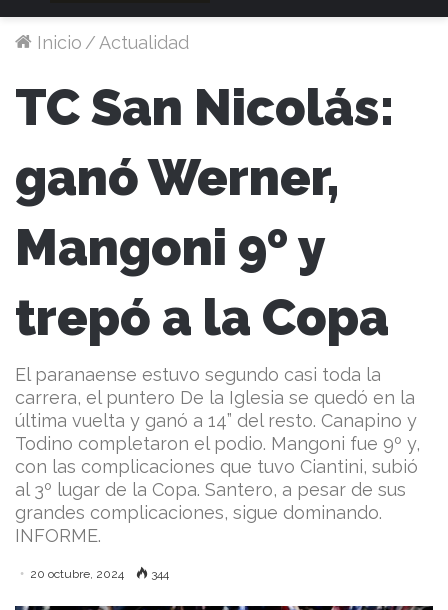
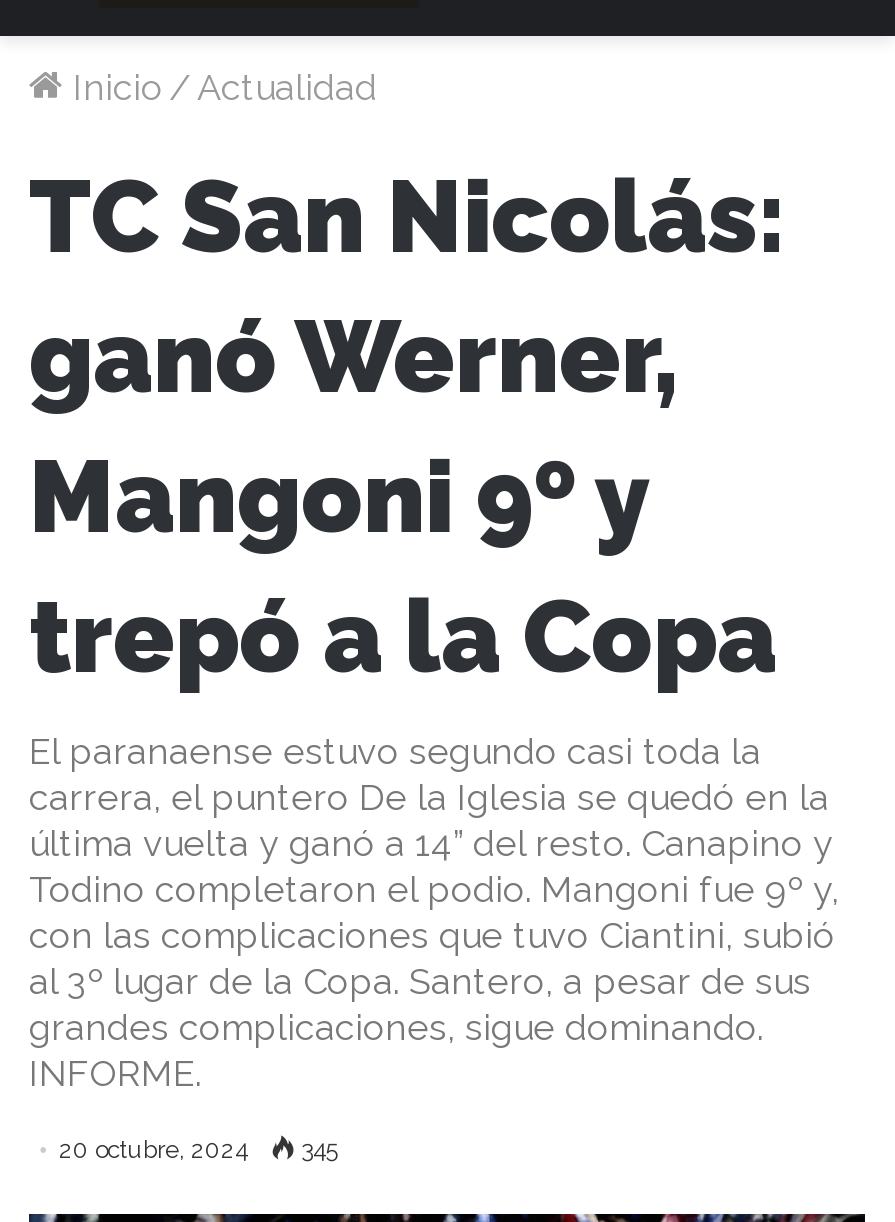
- 20 octubre, 2024 344
+ 20 octubre, 2024 345
